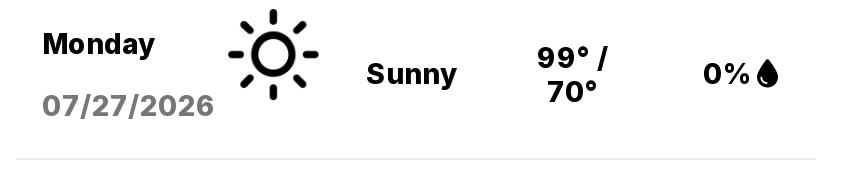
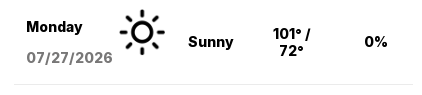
- 99° /
+ 101° /

- 70°
+ 72°
